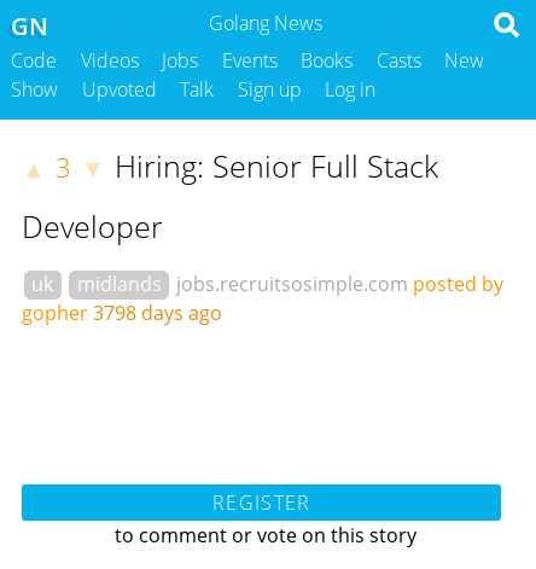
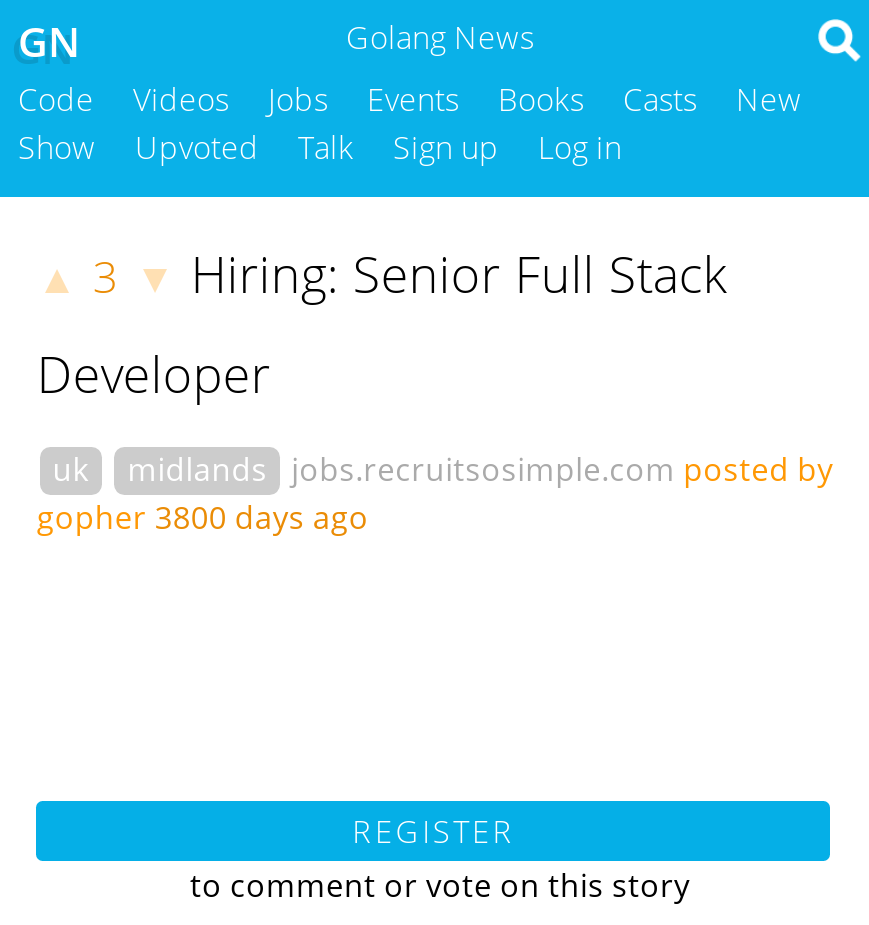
- gopher3798 days ago
+ gopher3800 days ago
